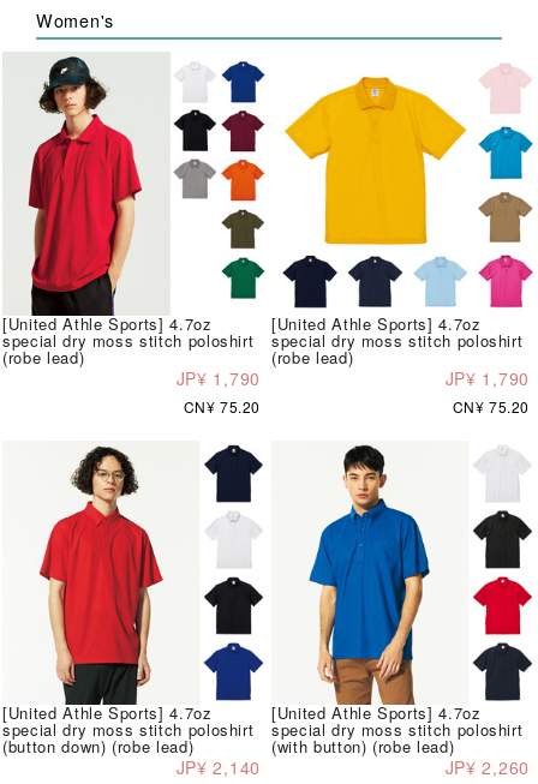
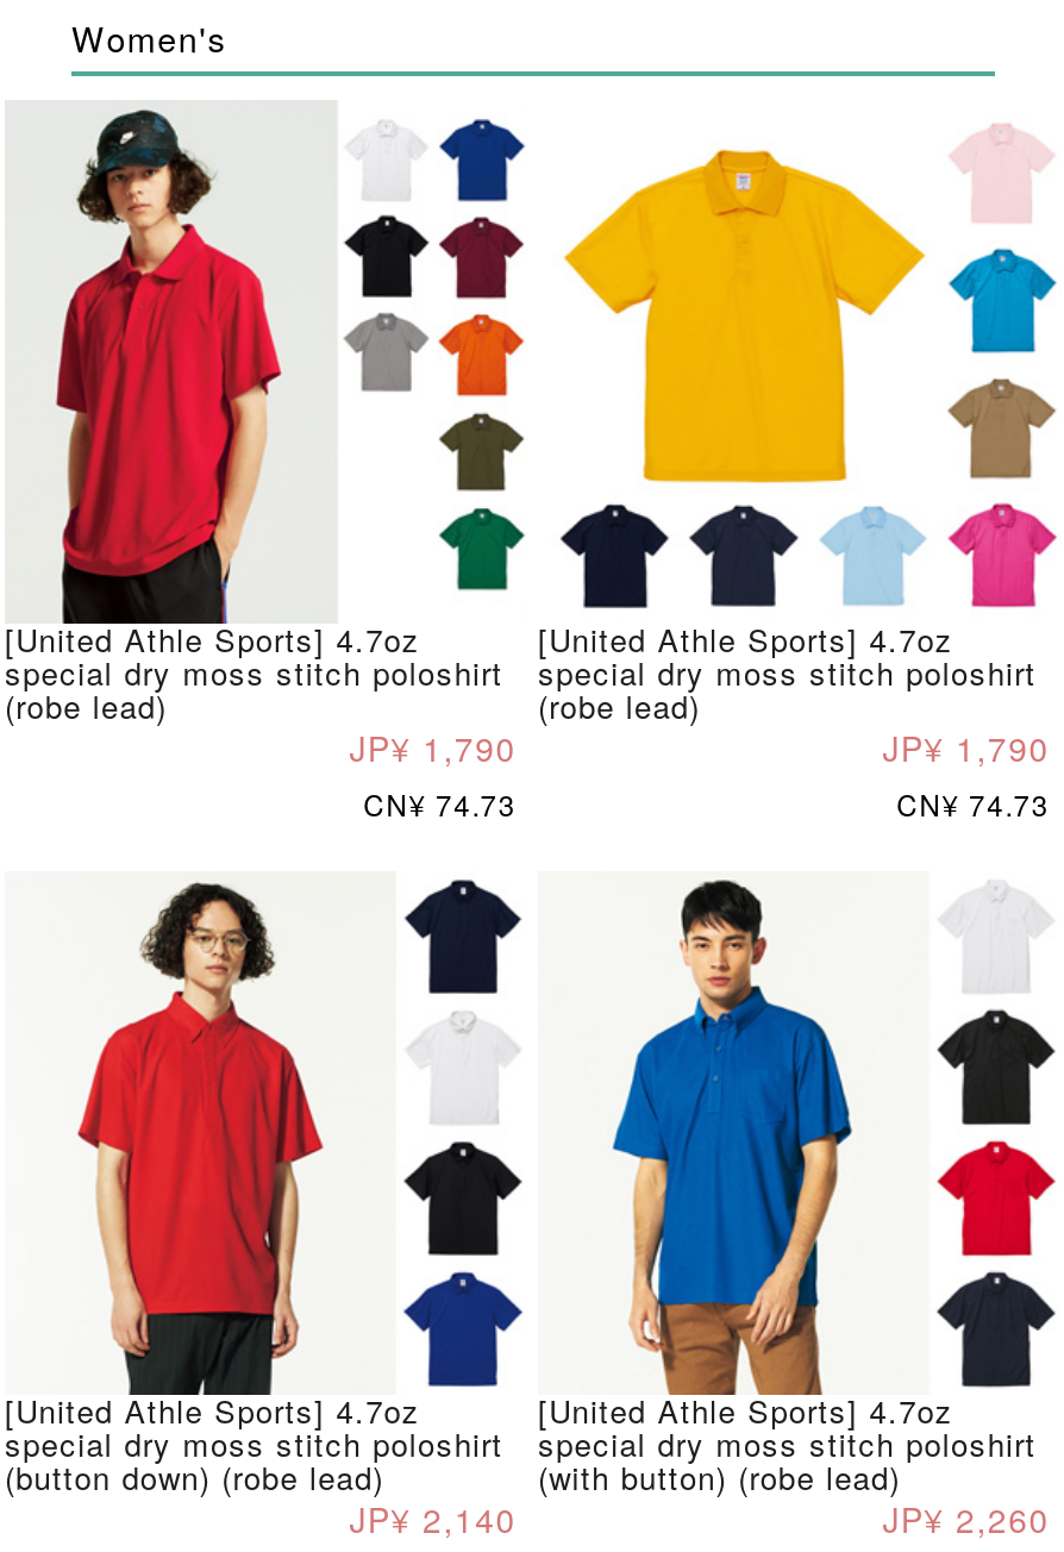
- CN¥ 75.20
+ CN¥ 74.73

- CN¥ 75.20
+ CN¥ 74.73
